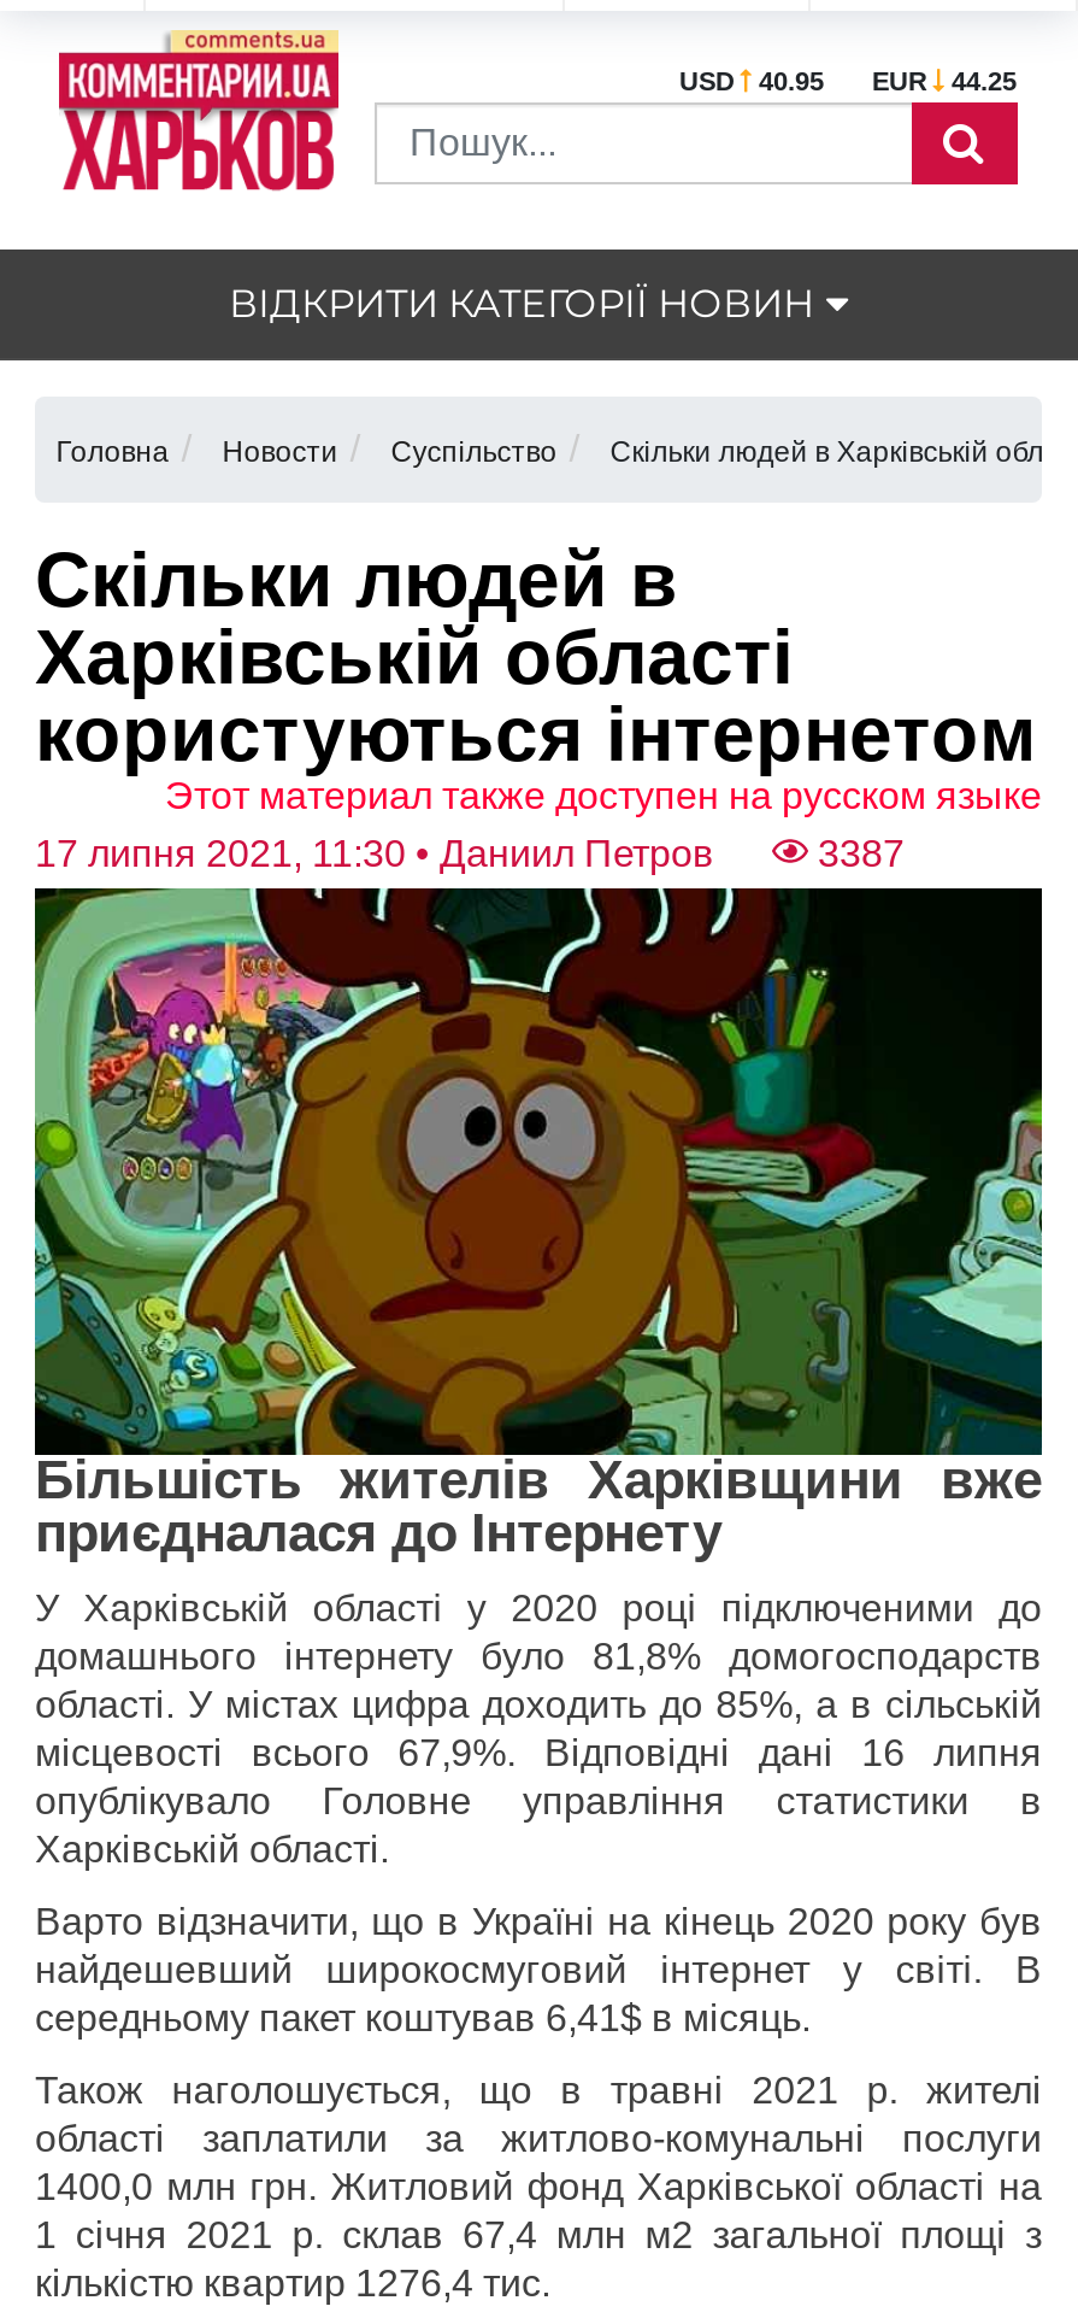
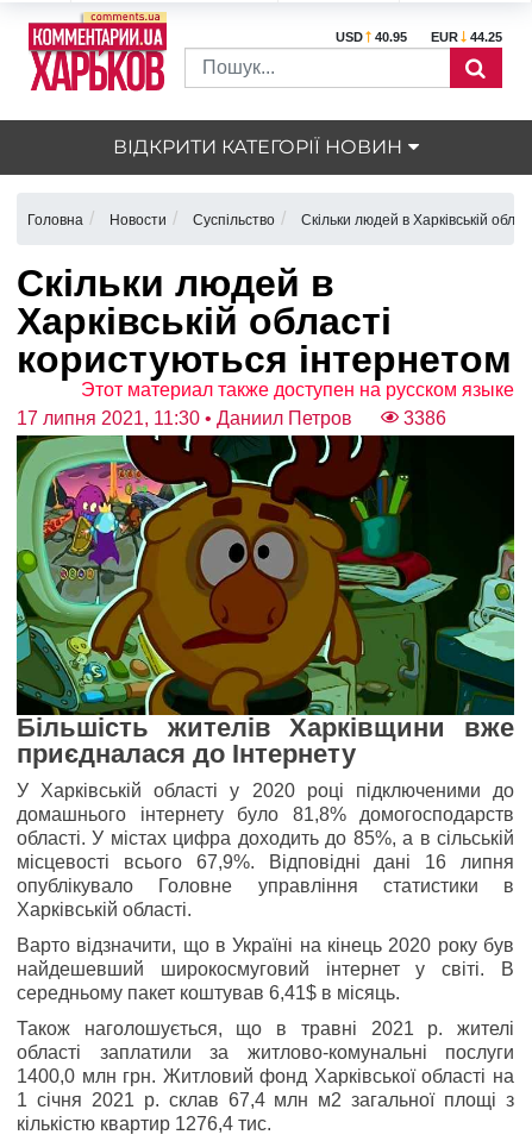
- 3387
+ 3386
